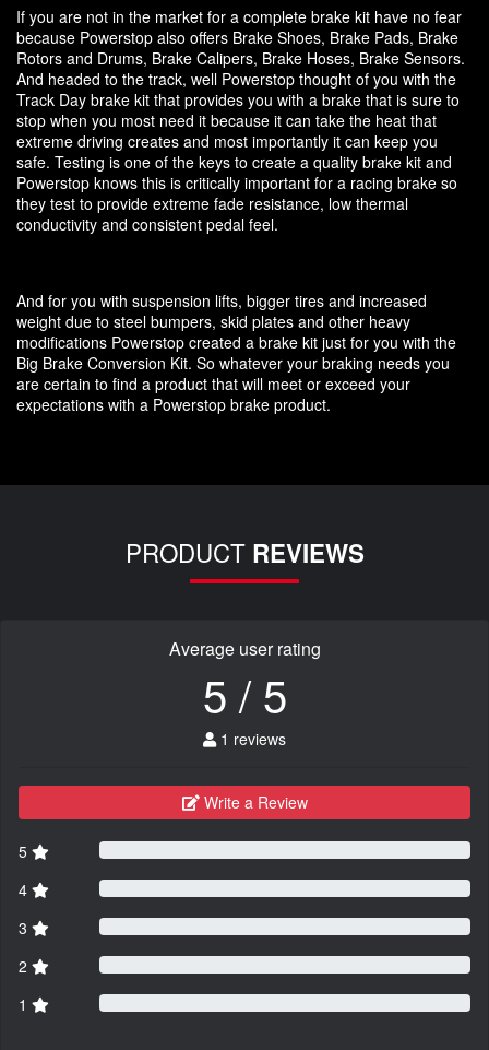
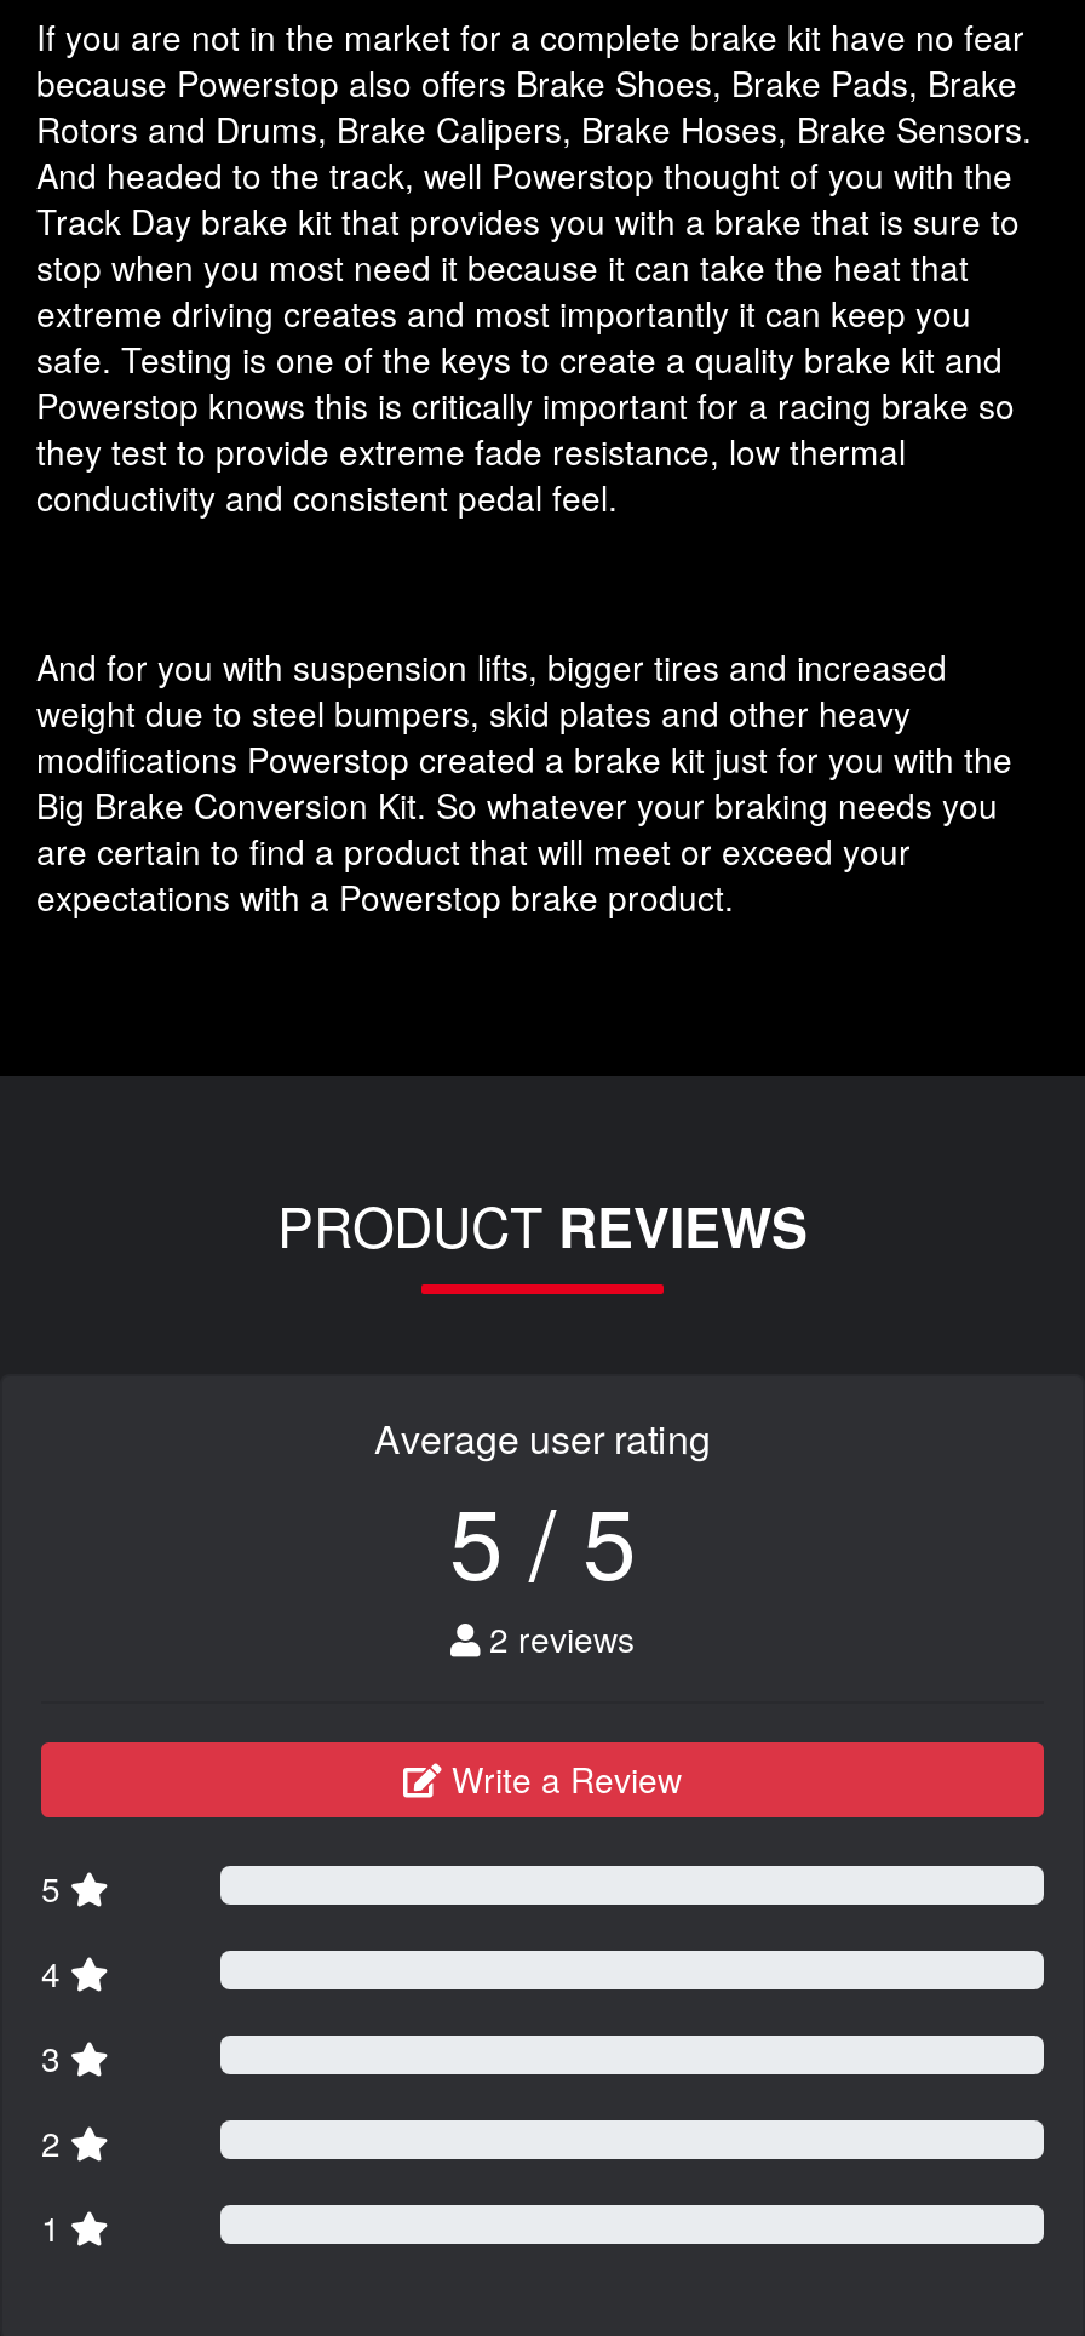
- 1 reviews
+ 2 reviews
